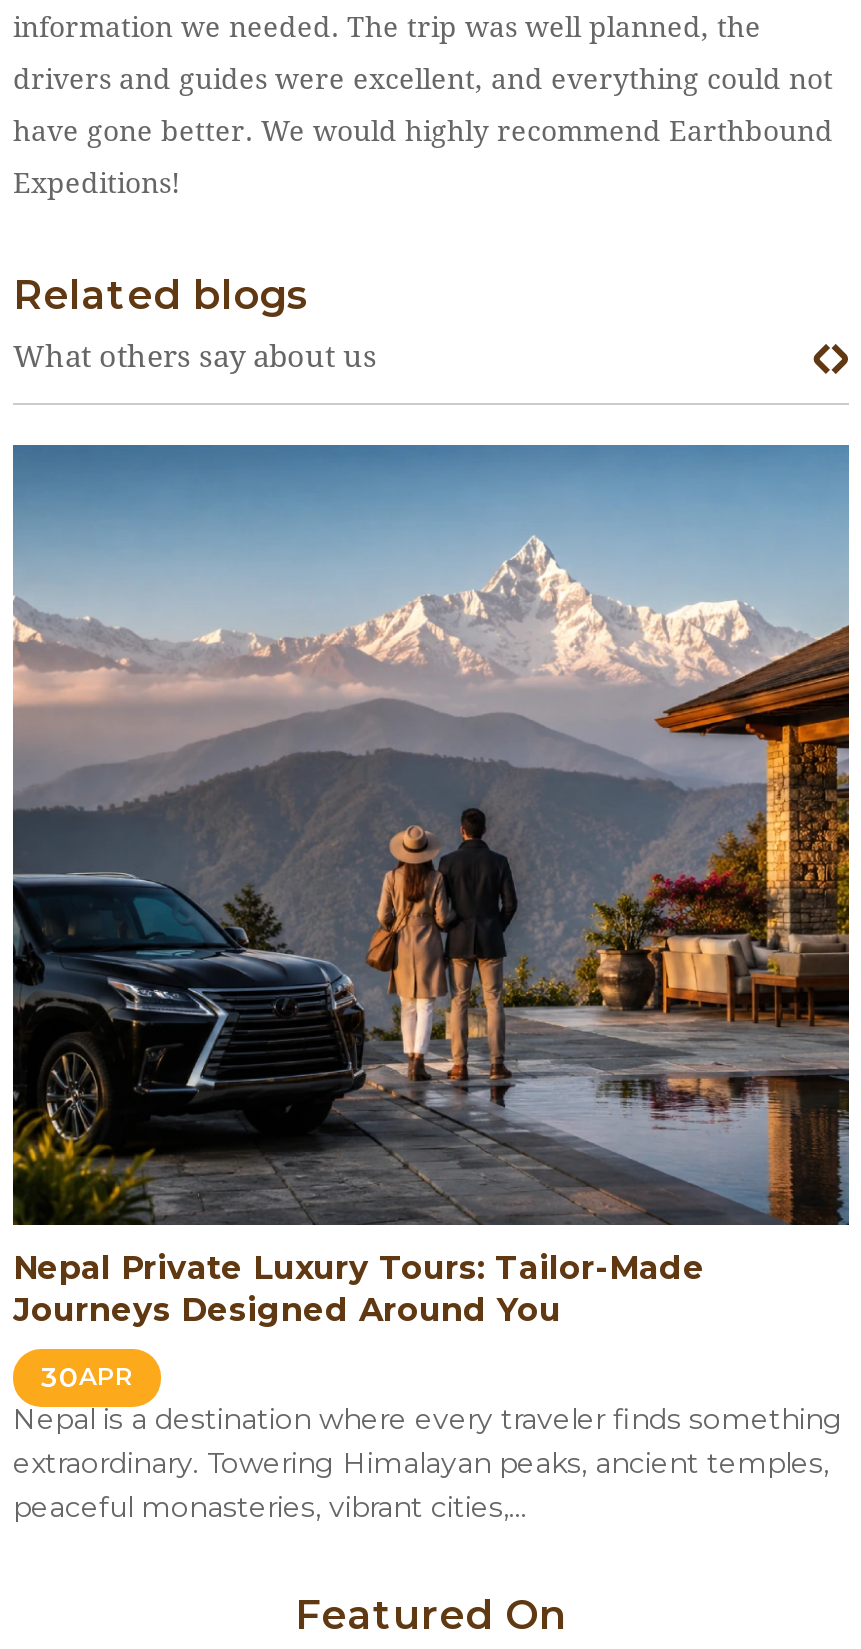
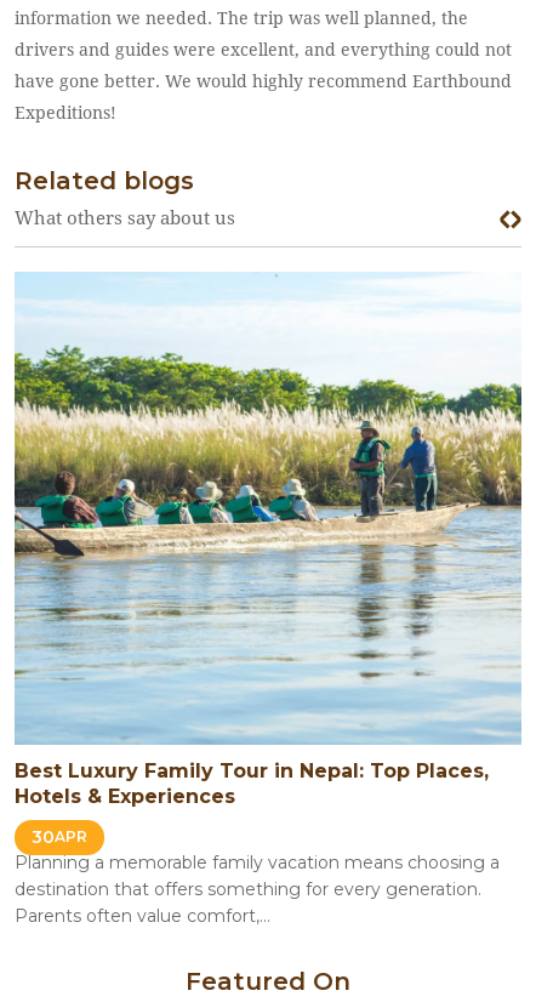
- [image]
- Nepal Private Luxury Tours: Tailor-Made
- Journeys Designed Around You
+ [image]
+ Best Luxury Family Tour in Nepal: Top Places,
+ Hotels & Experiences

- Nepal is a destination where every traveler finds something
- extraordinary. Towering Himalayan peaks, ancient temples,
- peaceful monasteries, vibrant cities,...
+ Planning a memorable family vacation means choosing a
+ destination that offers something for every generation.
+ Parents often value comfort,...
